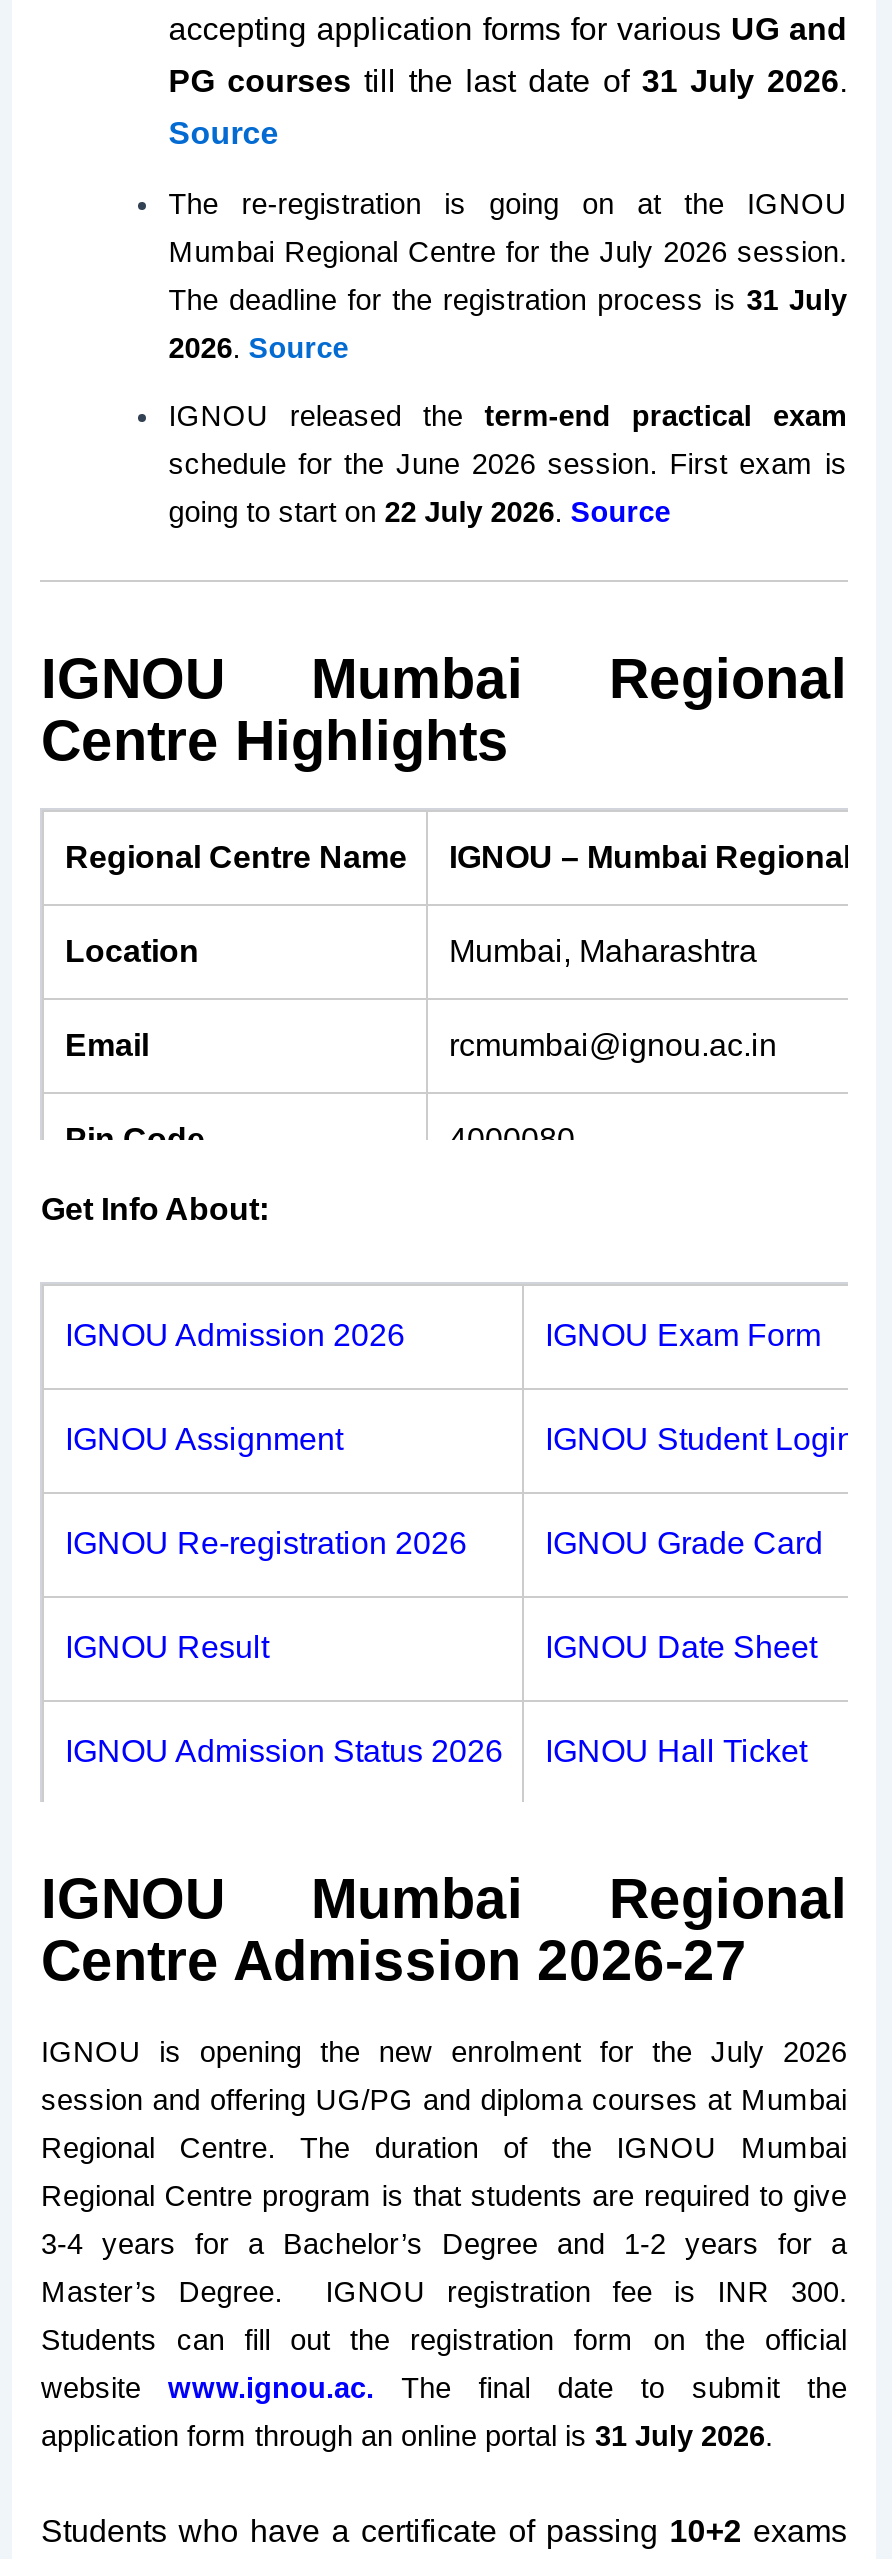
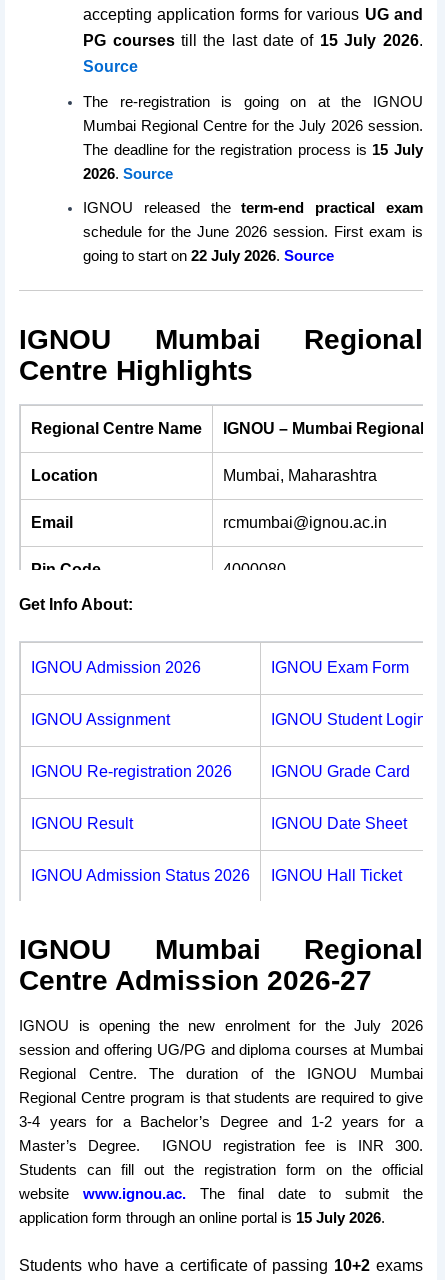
- PG courses till the last date of 31 July 2026.
+ PG courses till the last date of 15 July 2026.

- The deadline for the registration process is 31 July
+ The deadline for the registration process is 15 July

- application form through an online portal is 31 July 2026.
+ application form through an online portal is 15 July 2026.
